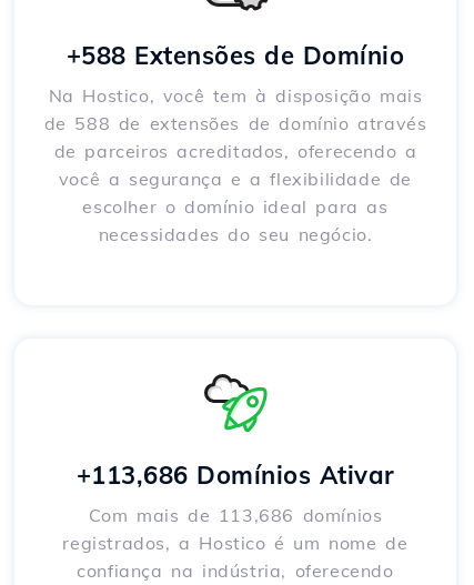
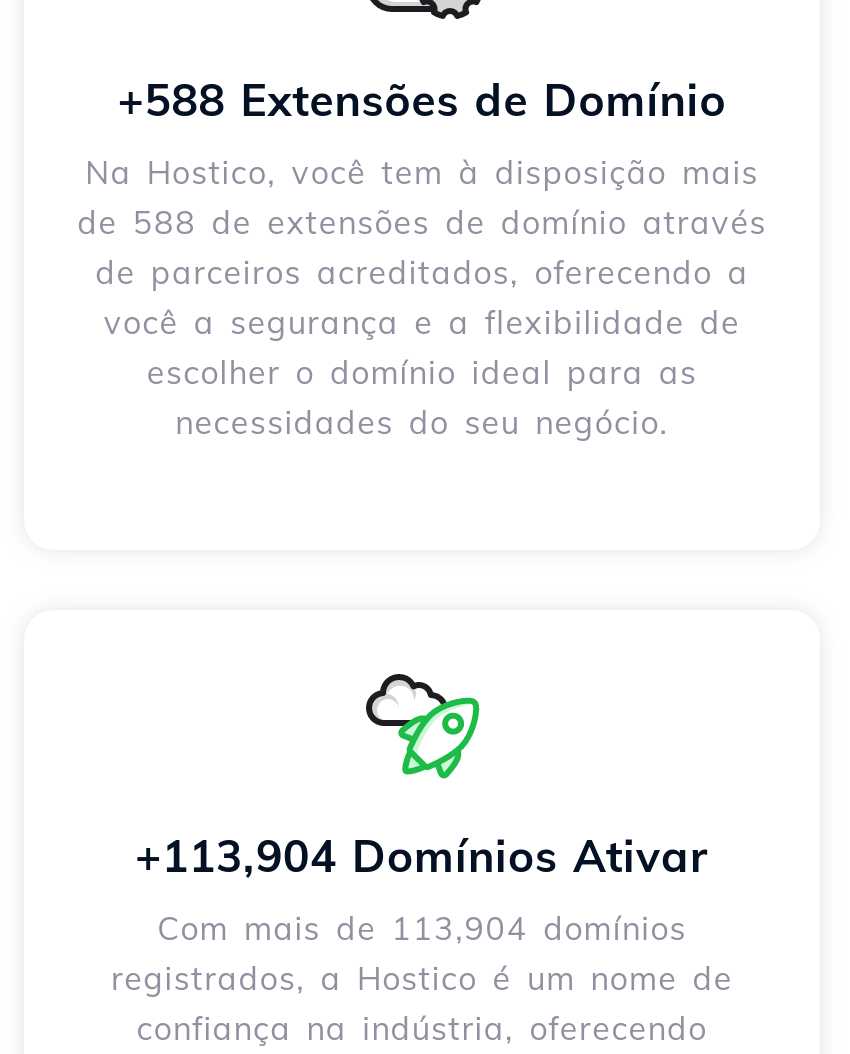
- +113,686 Domínios Ativar
+ +113,904 Domínios Ativar

- Com mais de 113,686 domínios
+ Com mais de 113,904 domínios
